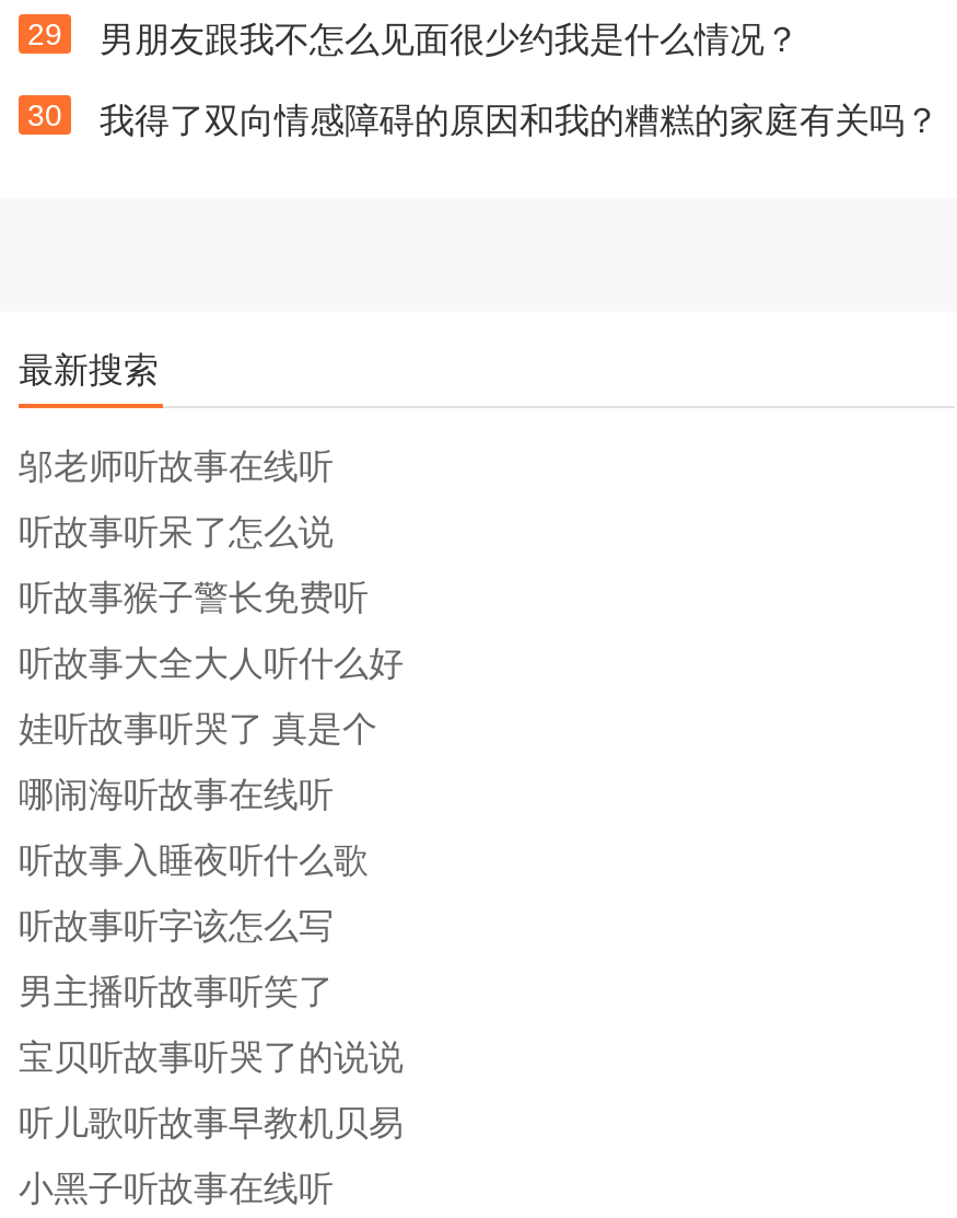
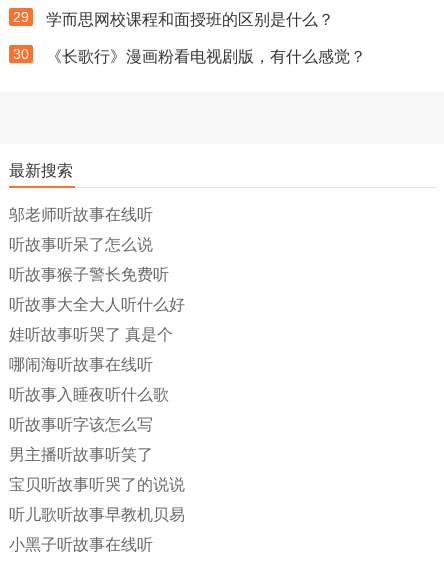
- 男朋友跟我不怎么见面很少约我是什么情况？
+ 学而思网校课程和面授班的区别是什么？

- 我得了双向情感障碍的原因和我的糟糕的家庭有关吗？
+ 《长歌行》漫画粉看电视剧版，有什么感觉？
